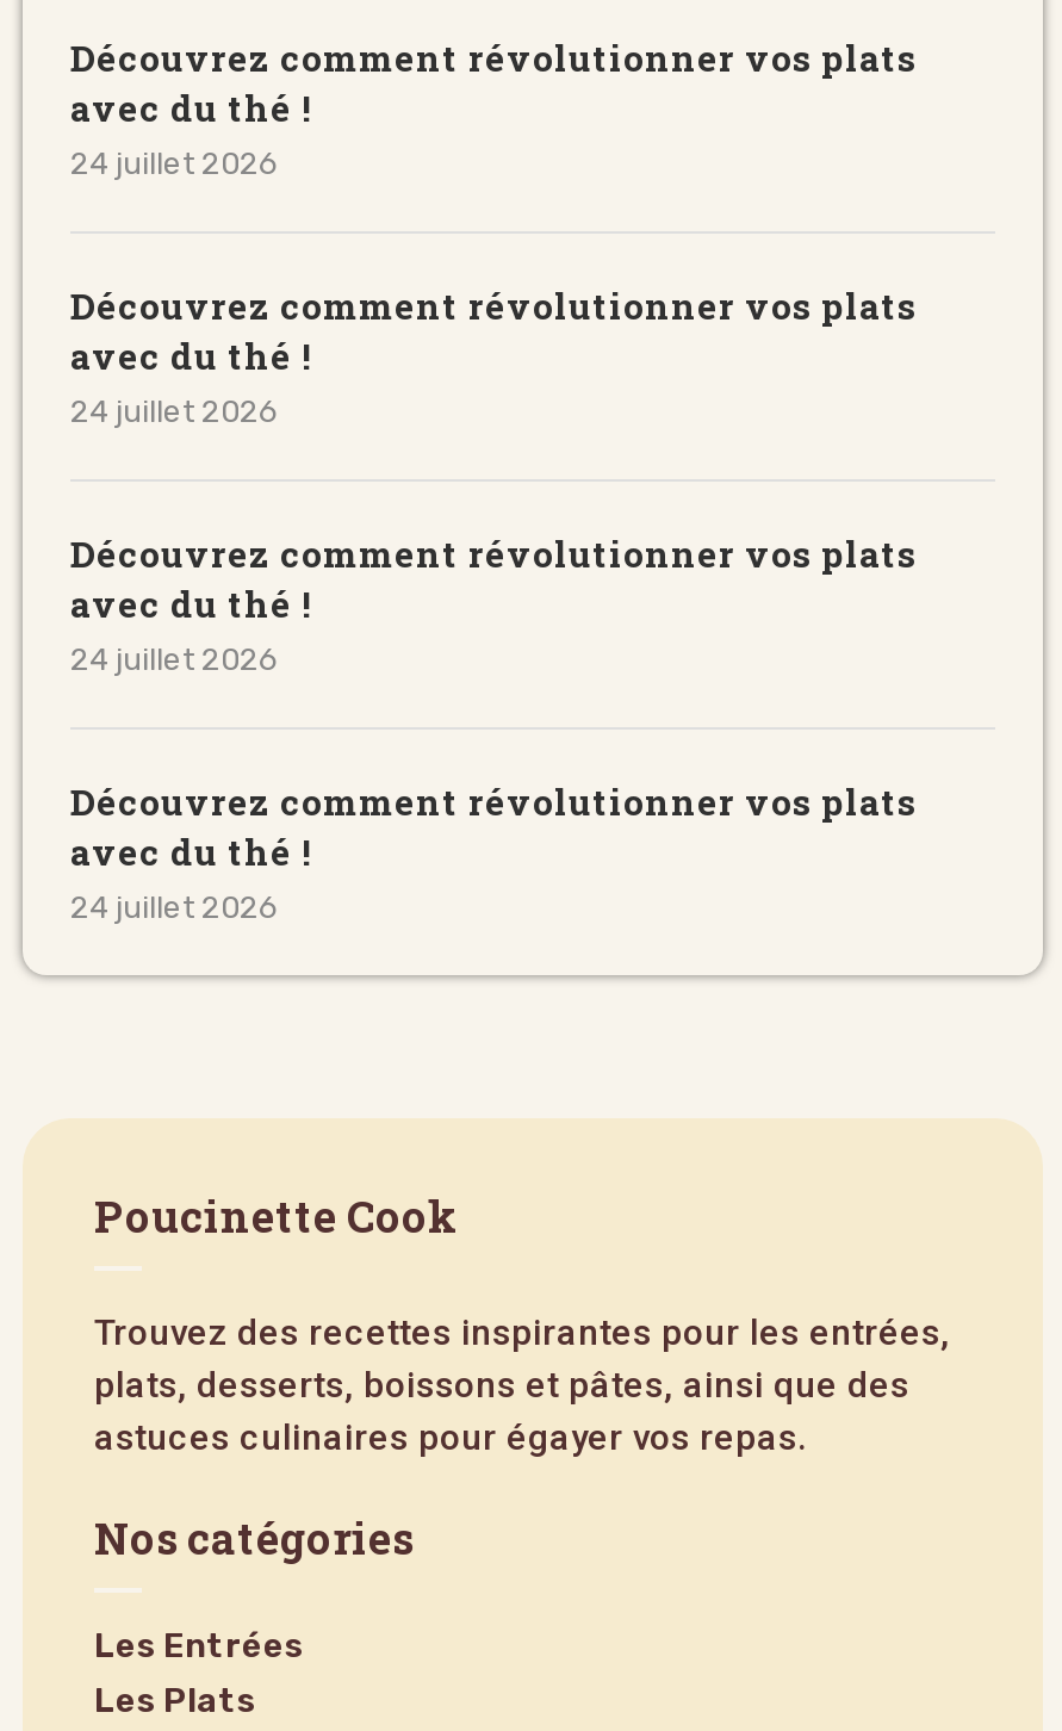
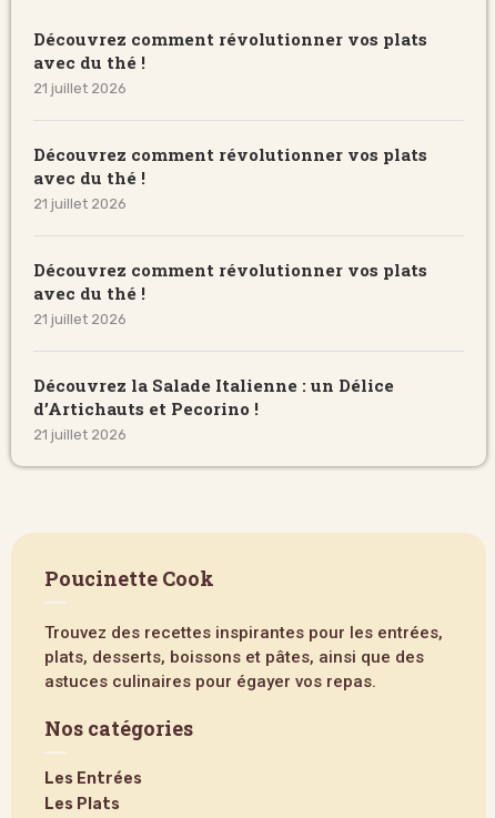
- 24 juillet 2026
+ 21 juillet 2026

- 24 juillet 2026
+ 21 juillet 2026

- 24 juillet 2026
+ 21 juillet 2026

- Découvrez comment révolutionner vos plats
- avec du thé !
- 24 juillet 2026
+ Découvrez la Salade Italienne : un Délice
+ d’Artichauts et Pecorino !
+ 21 juillet 2026
